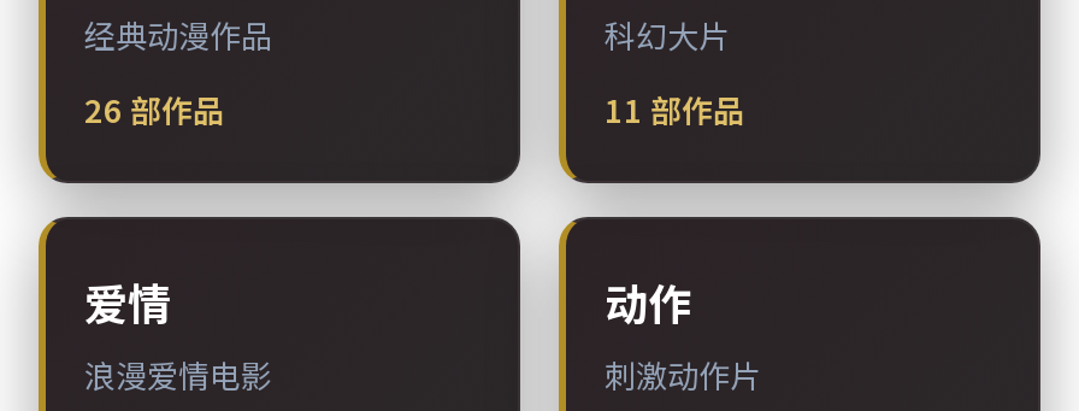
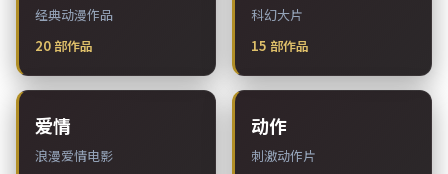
- 26部作品
+ 20部作品

- 11部作品
+ 15部作品
